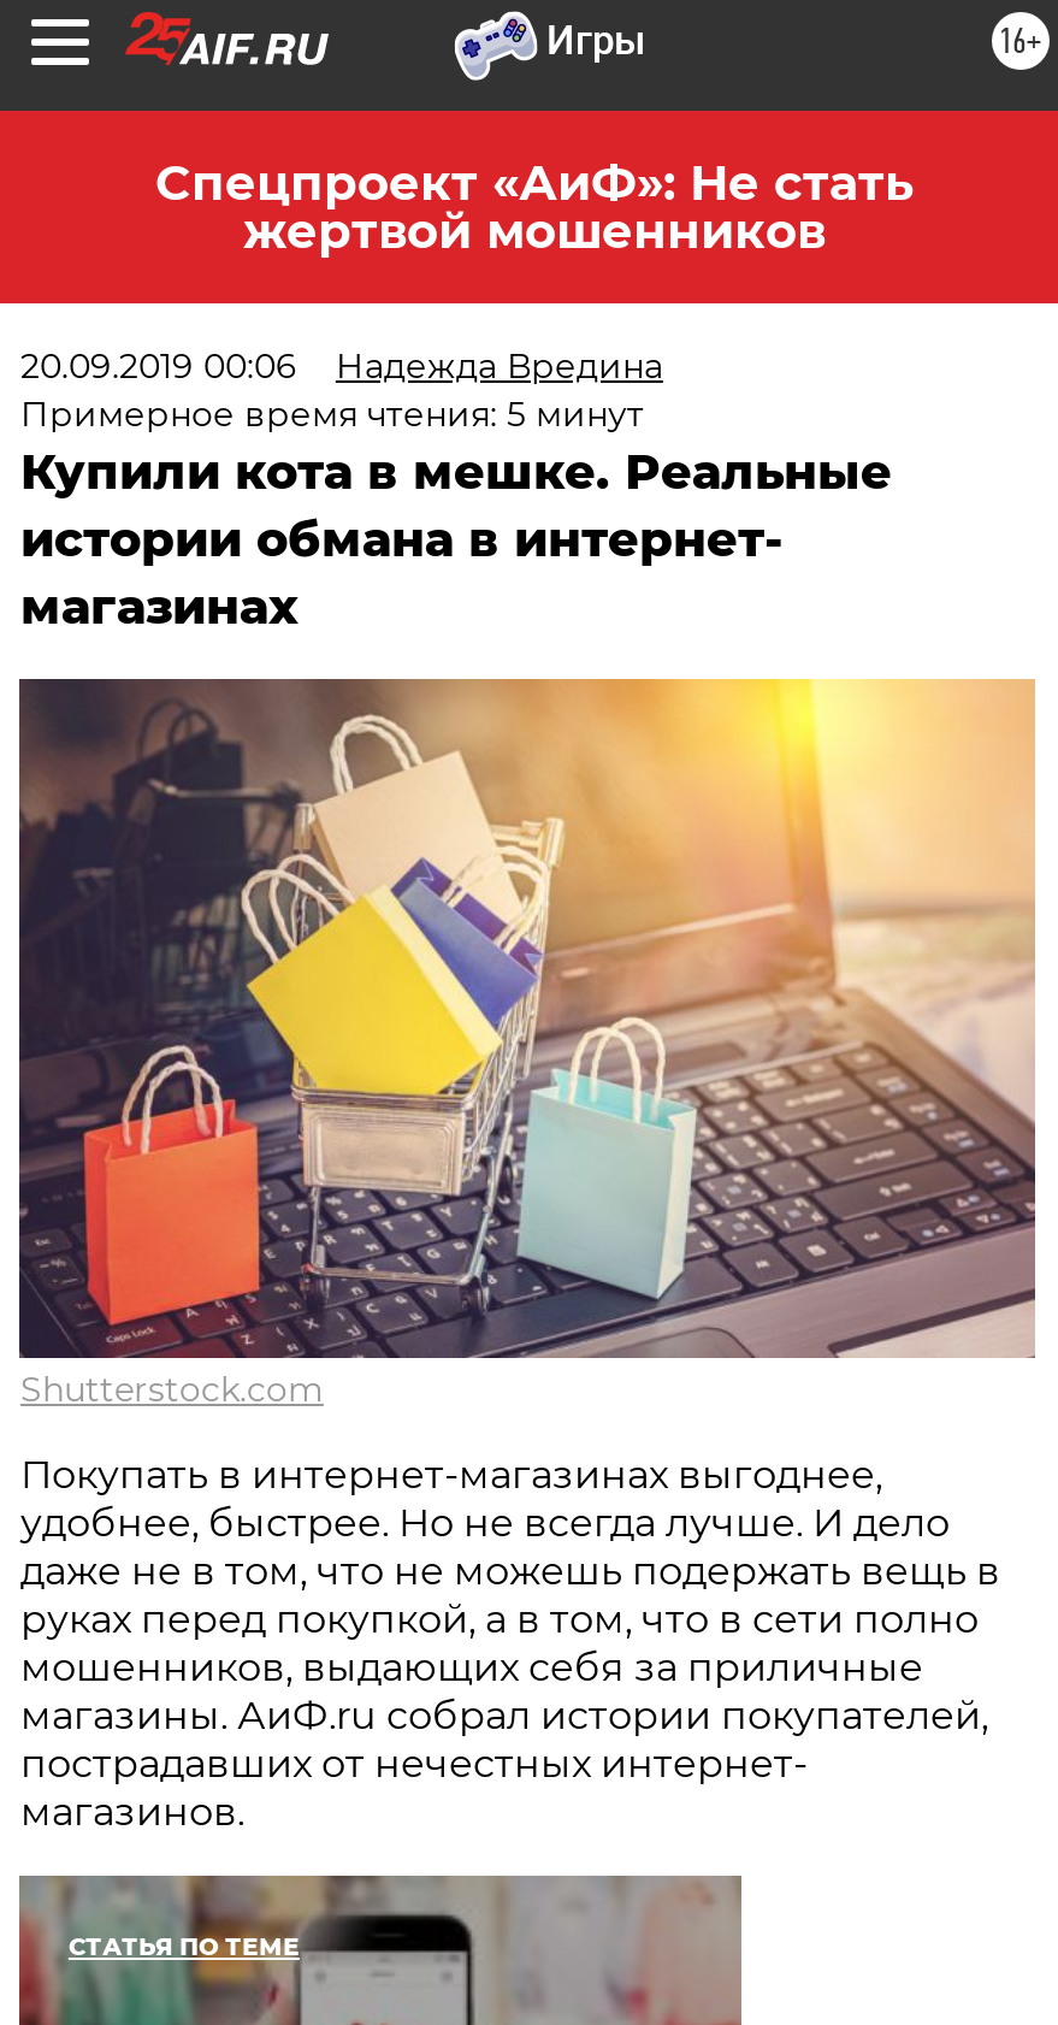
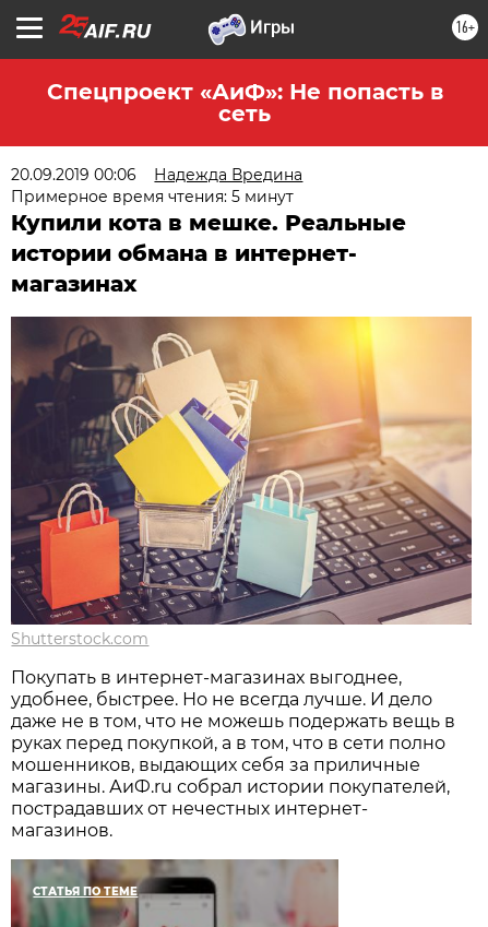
- Спецпроект «АиФ»: Не стать
- жертвой мошенников
+ Спецпроект «АиФ»: Не попасть в
+ сеть
